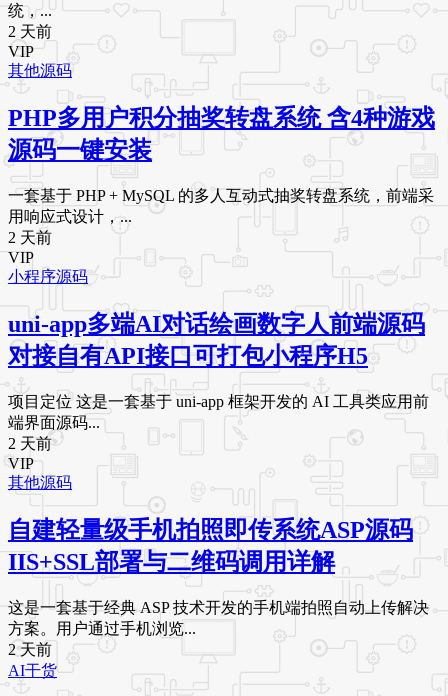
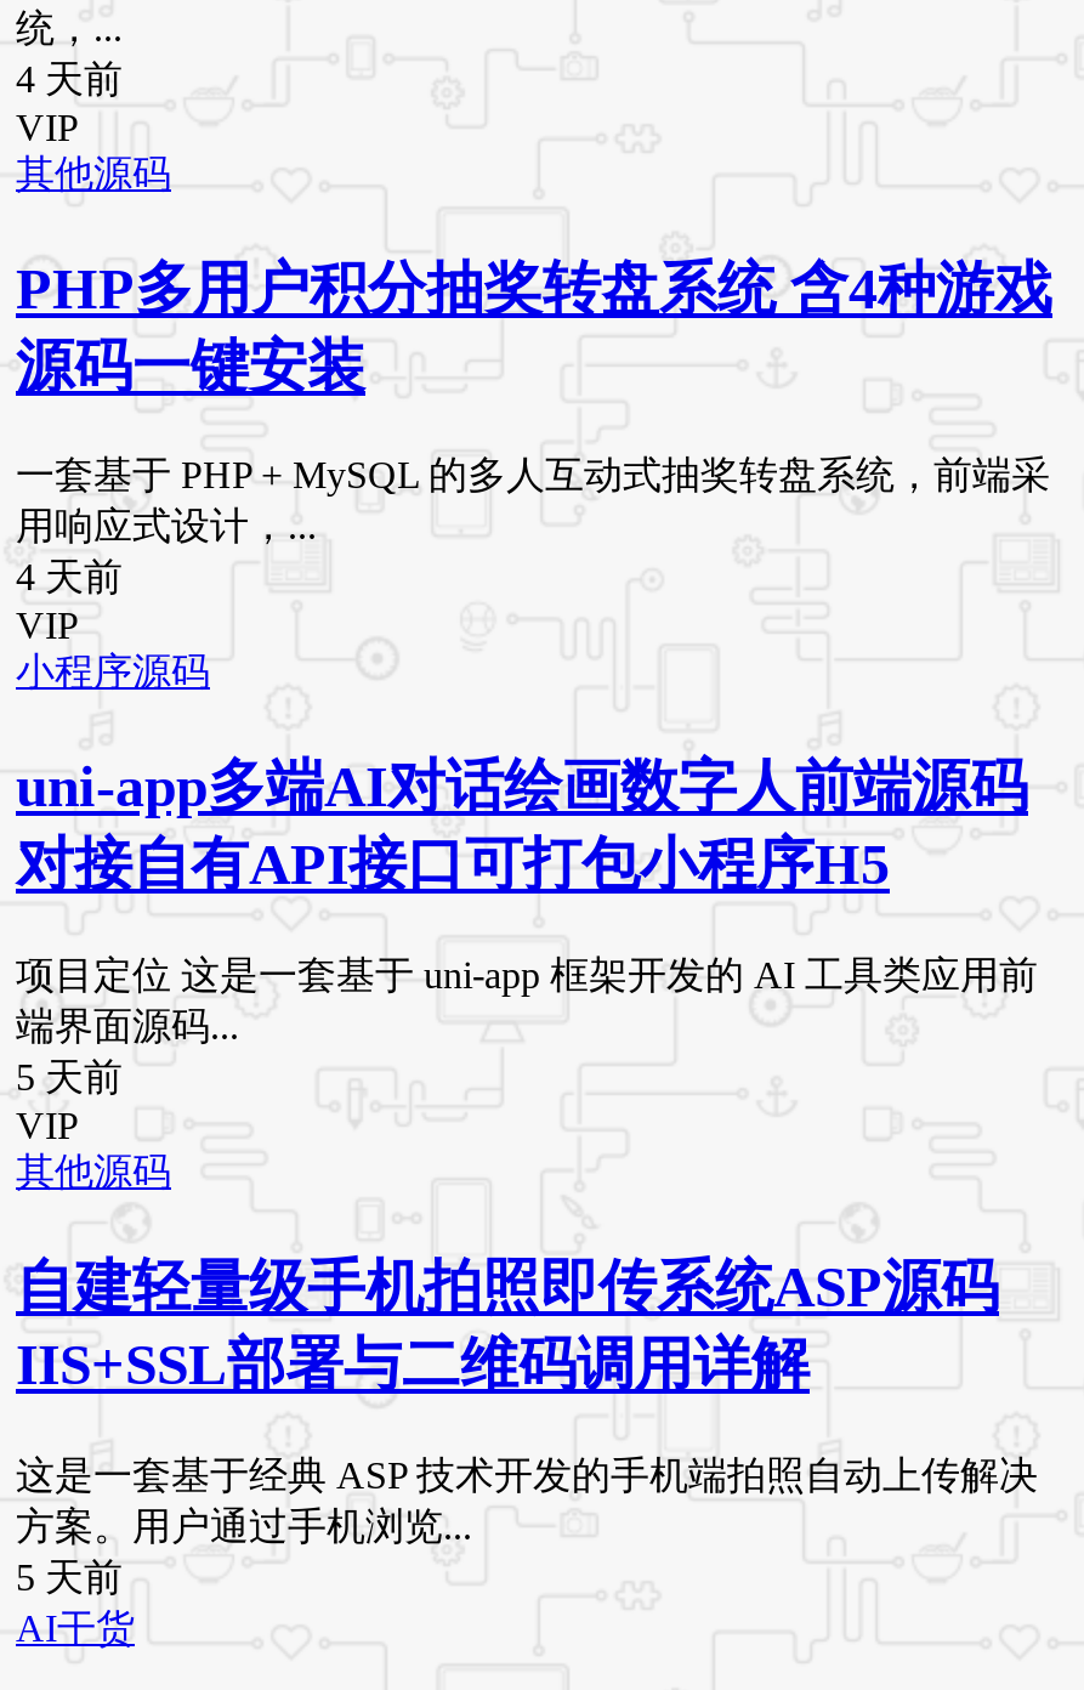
- 2 天前
+ 4 天前

- 2 天前
+ 4 天前

- 2 天前
+ 5 天前

- 2 天前
+ 5 天前
